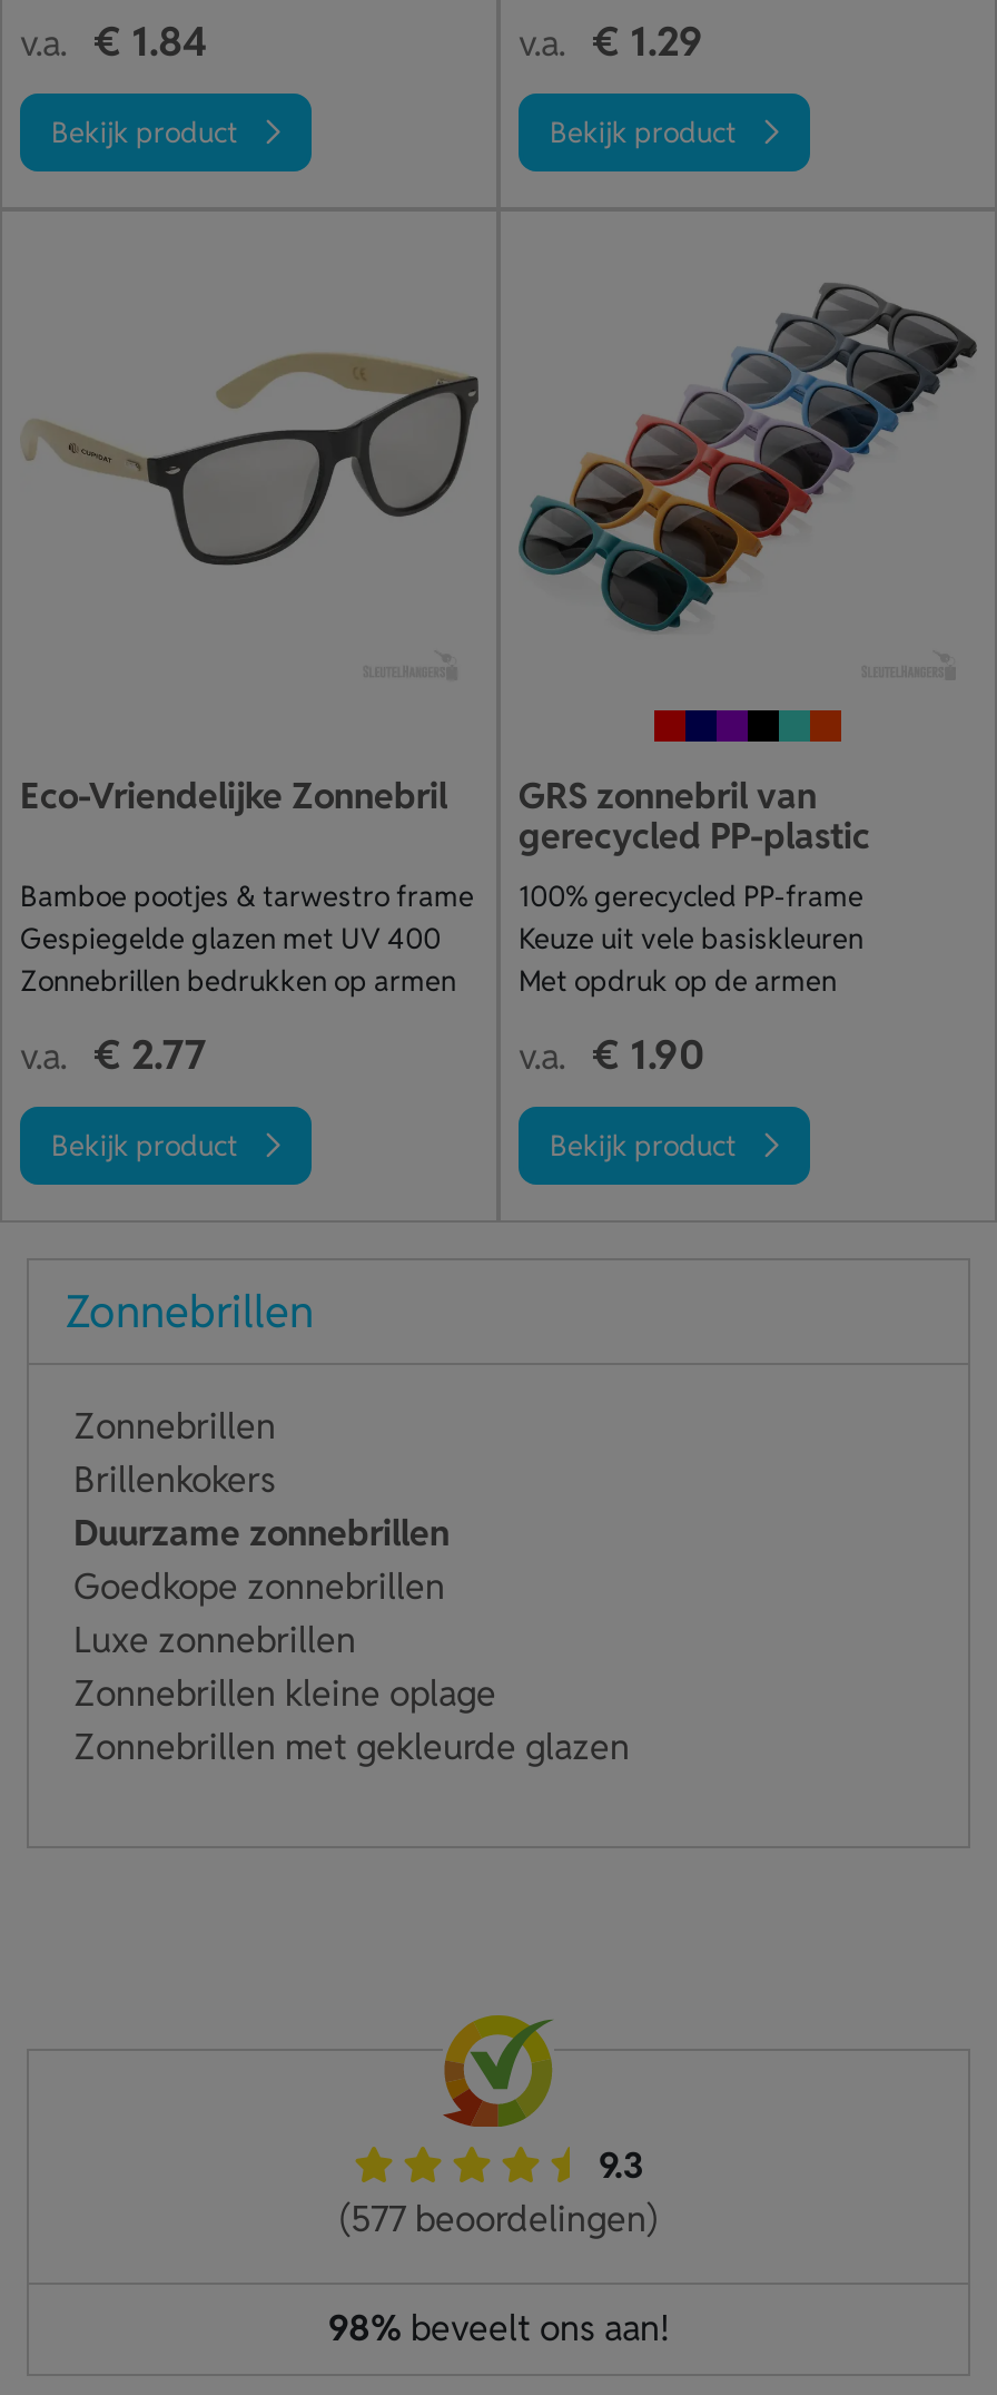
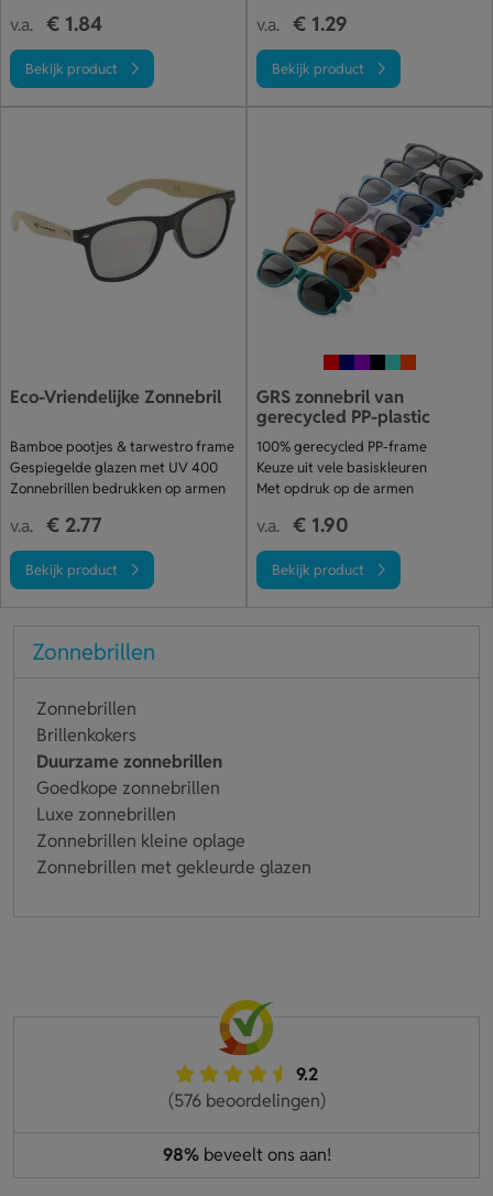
- 9.3
+ 9.2

- (577 beoordelingen)
+ (576 beoordelingen)
